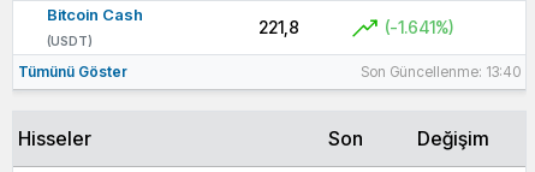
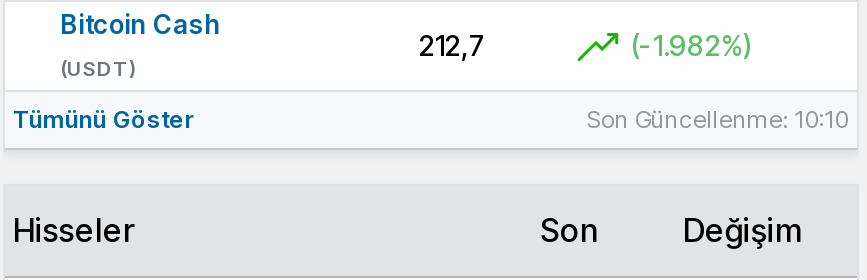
- 221,8
+ 212,7

- (-1.641%)
+ (-1.982%)

- Son Güncellenme: 13:40
+ Son Güncellenme: 10:10
